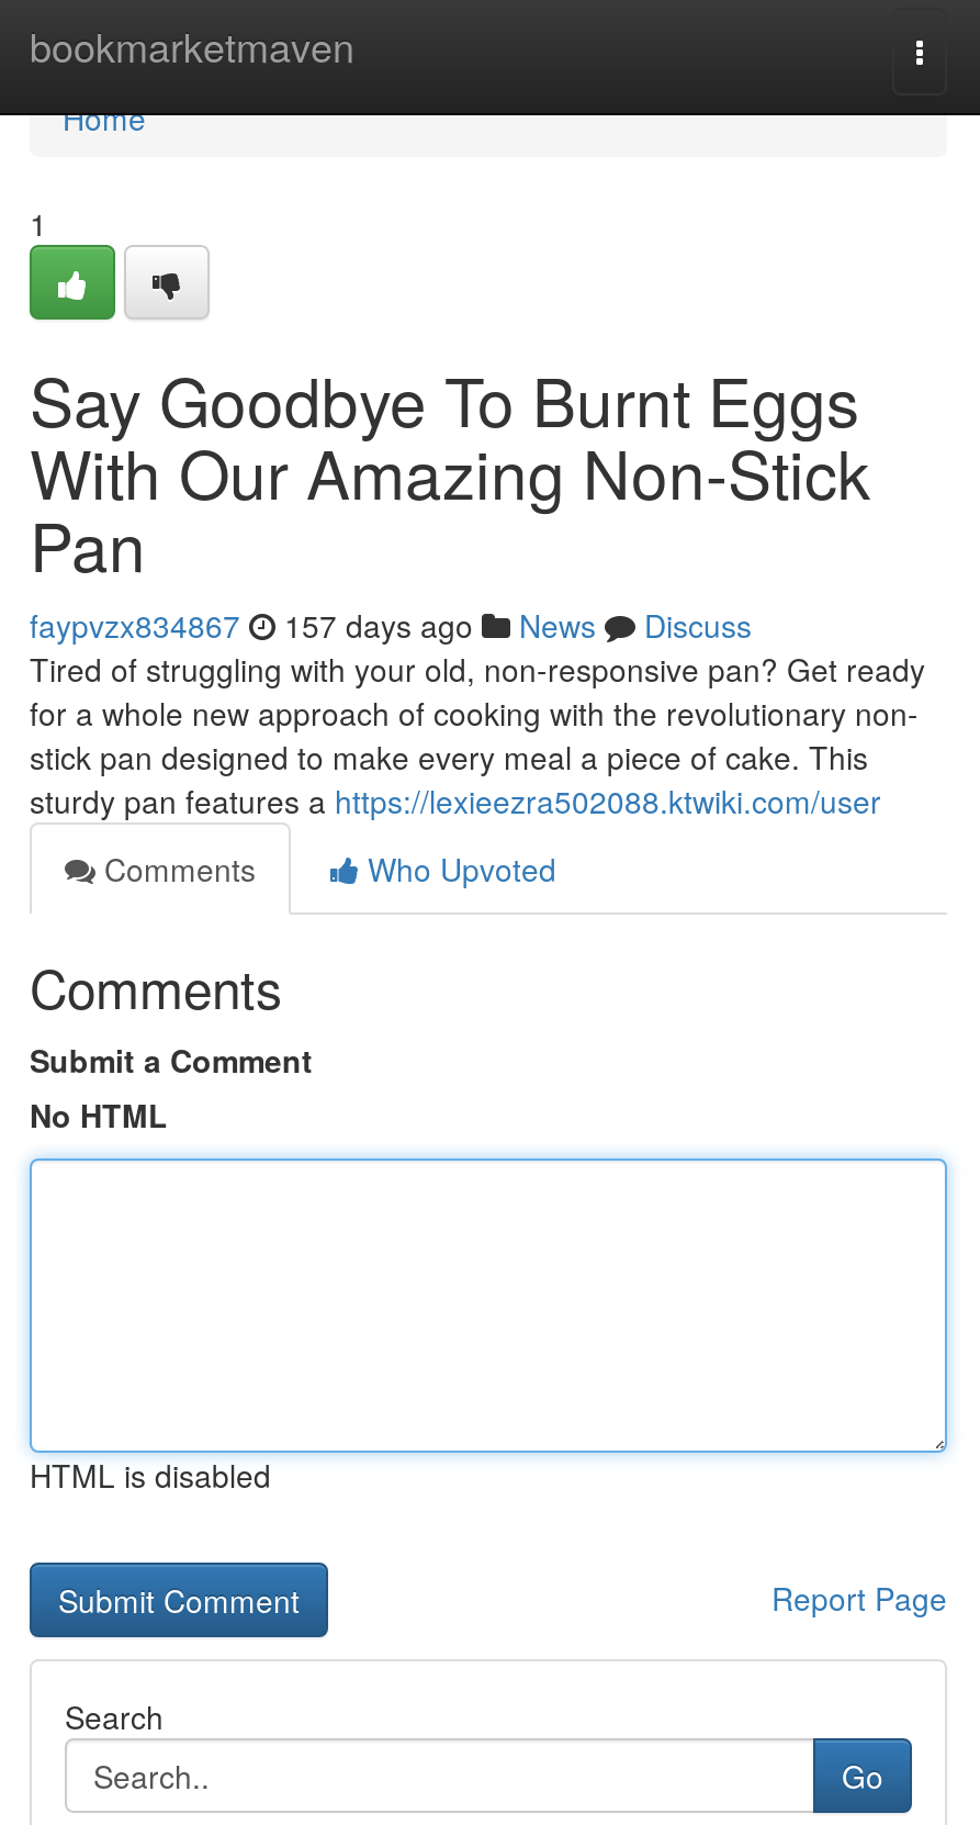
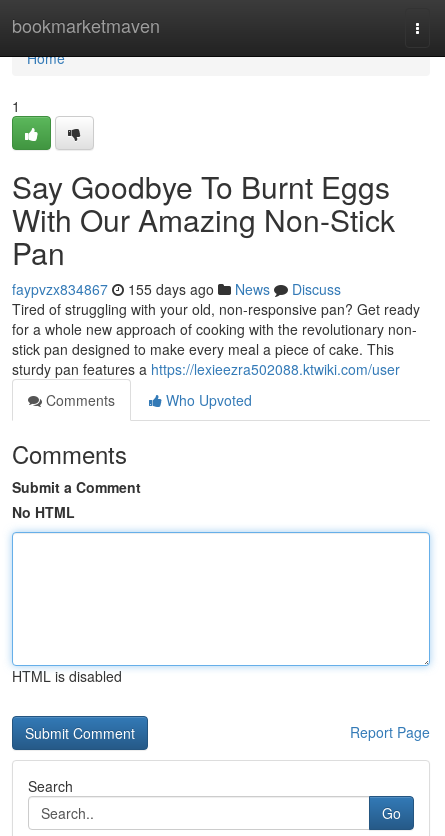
- faypvzx834867 157 days ago News Discuss
+ faypvzx834867 155 days ago News Discuss
